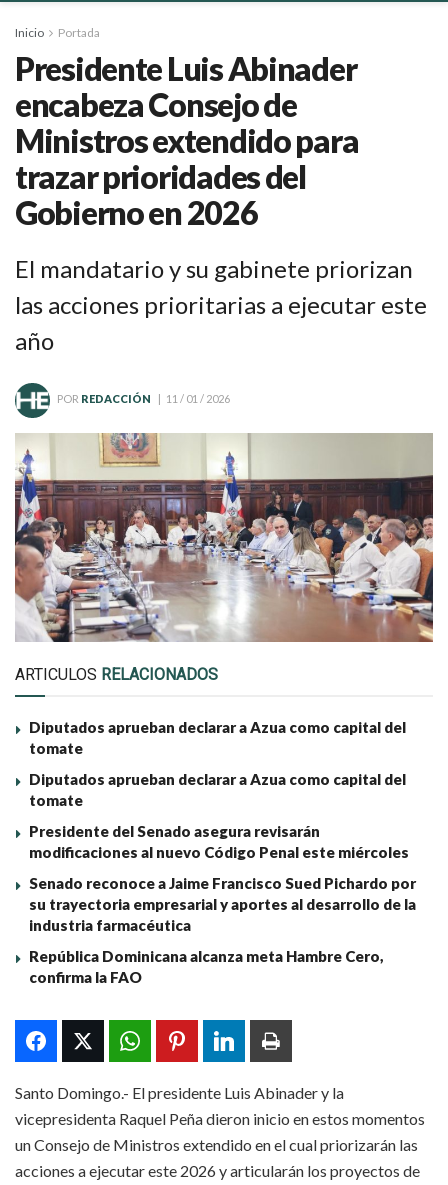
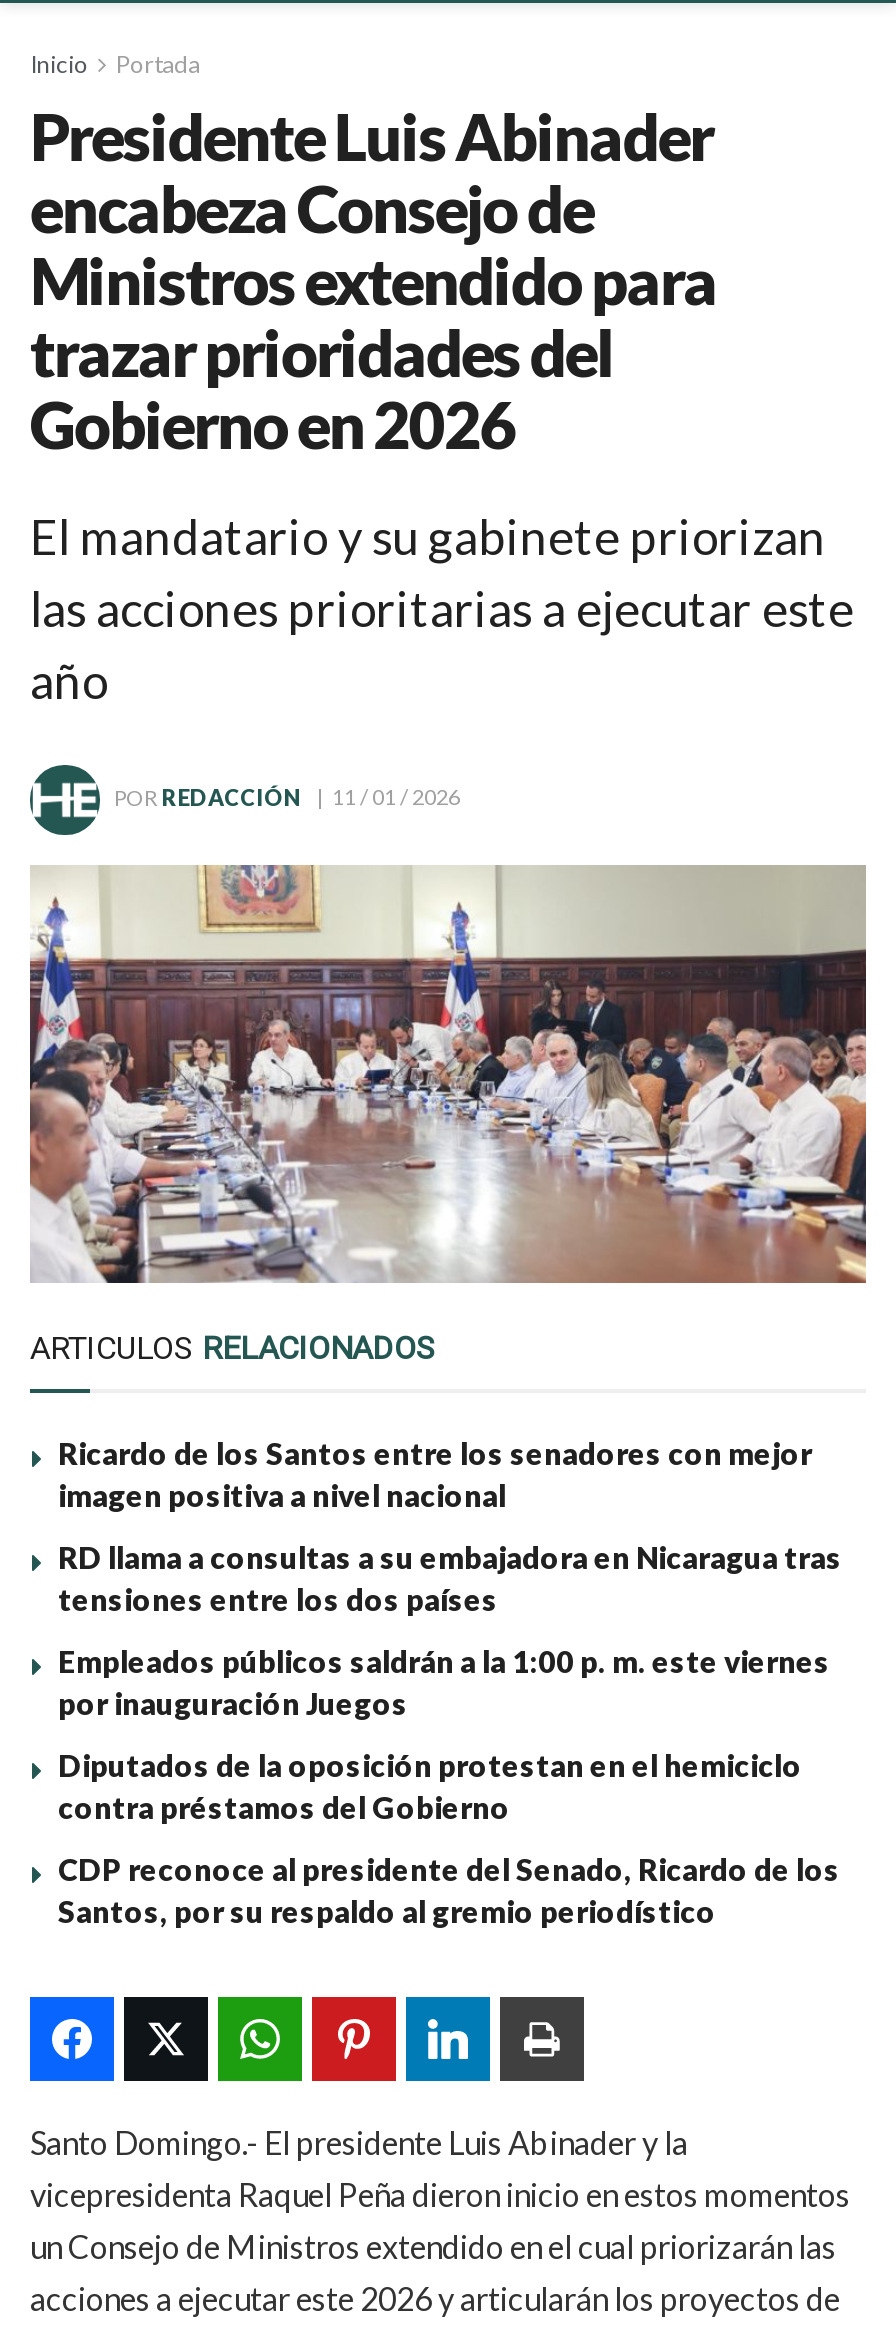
- Diputados aprueban declarar a Azua como capital del
- tomate
+ Ricardo de los Santos entre los senadores con mejor
+ imagen positiva a nivel nacional

- Diputados aprueban declarar a Azua como capital del
- tomate
+ RD llama a consultas a su embajadora en Nicaragua tras
+ tensiones entre los dos países

- Presidente del Senado asegura revisarán
- modificaciones al nuevo Código Penal este miércoles
+ Empleados públicos saldrán a la 1:00 p. m. este viernes
+ por inauguración Juegos

- Senado reconoce a Jaime Francisco Sued Pichardo por
- su trayectoria empresarial y aportes al desarrollo de la
- industria farmacéutica
+ Diputados de la oposición protestan en el hemiciclo
+ contra préstamos del Gobierno

- República Dominicana alcanza meta Hambre Cero,
- confirma la FAO
+ CDP reconoce al presidente del Senado, Ricardo de los
+ Santos, por su respaldo al gremio periodístico
